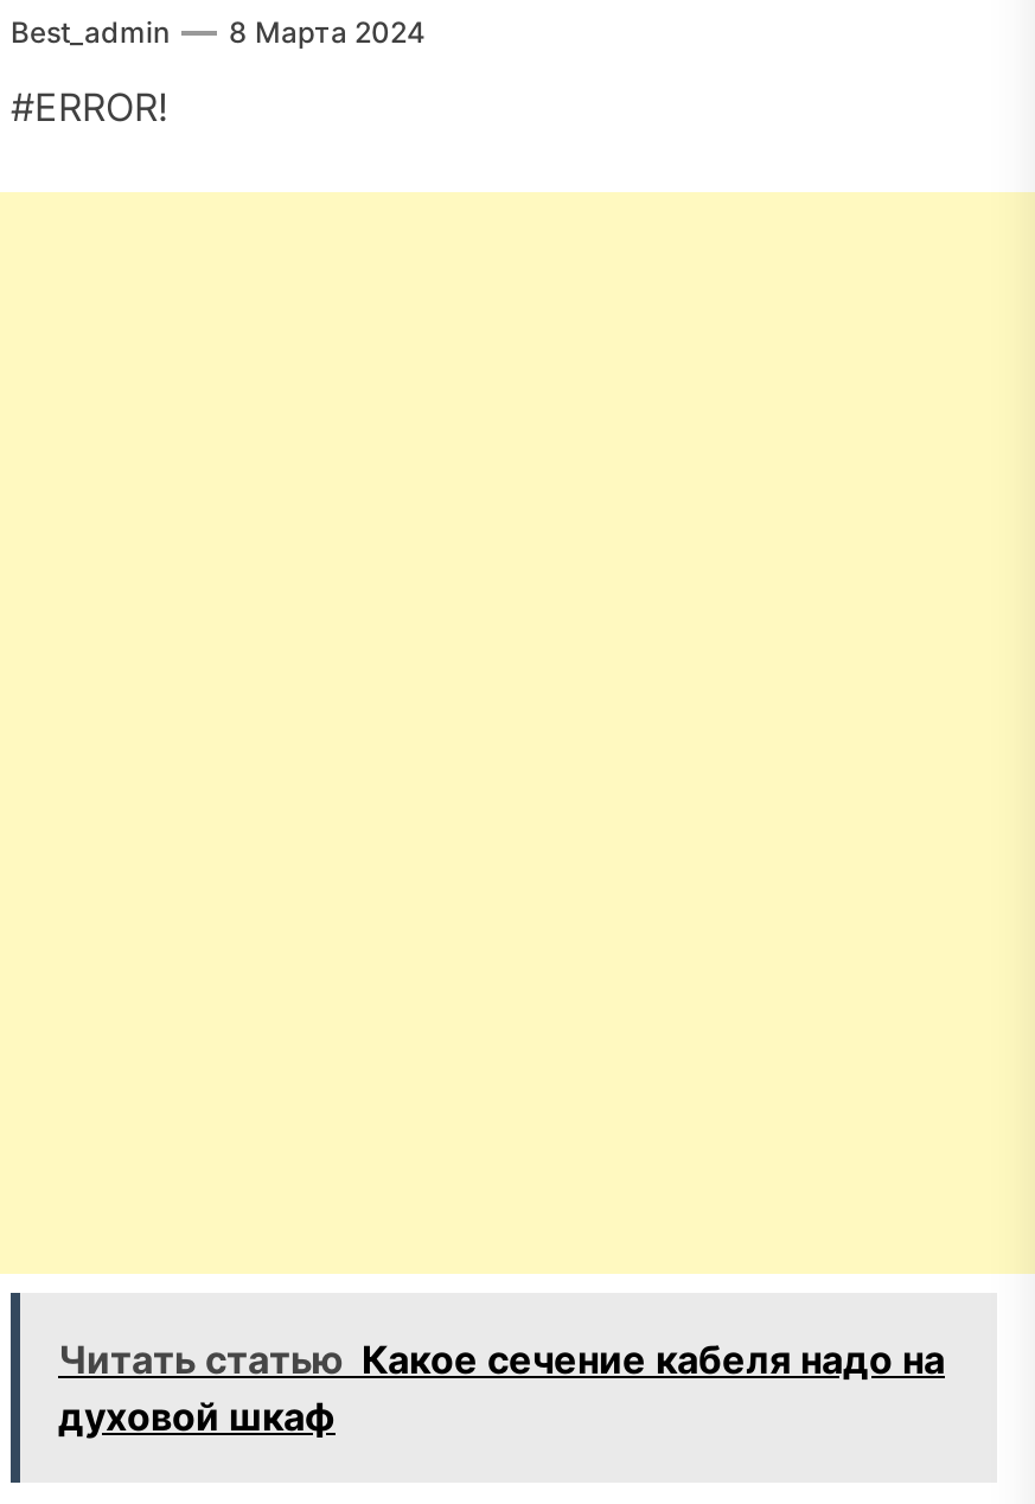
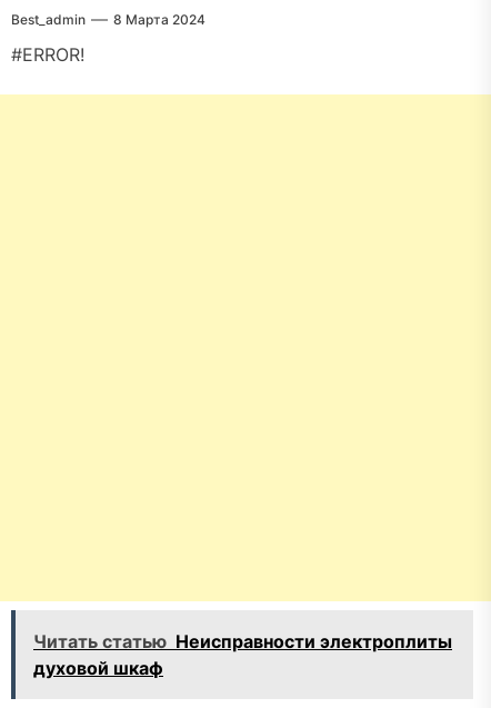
- Читать статью Какое сечение кабеля надо на
+ Читать статью Неисправности электроплиты
